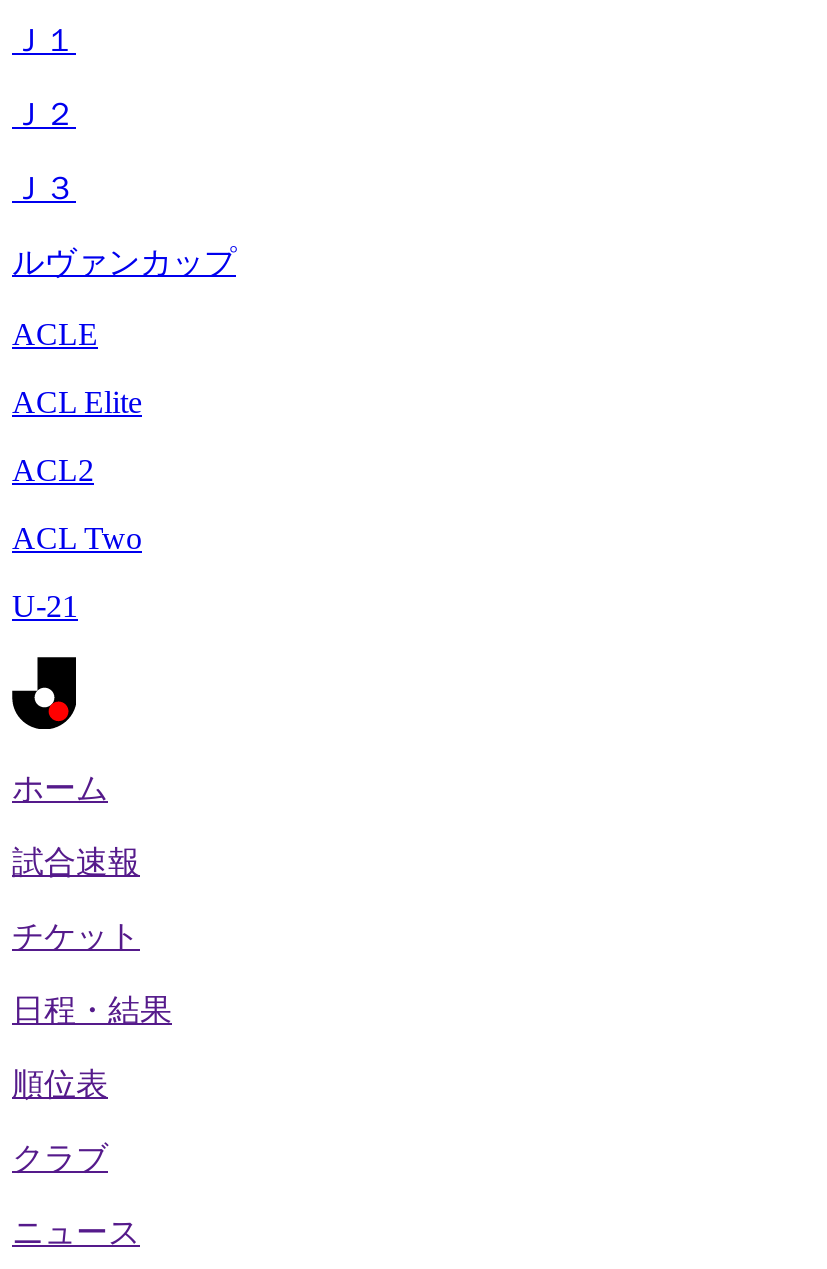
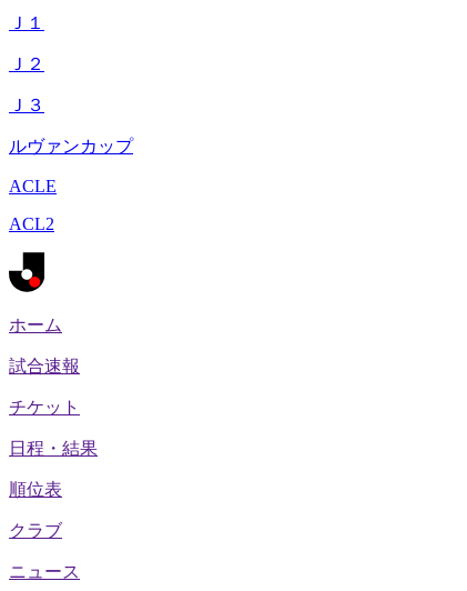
- ACL Elite

- ACL Two
- U-21
